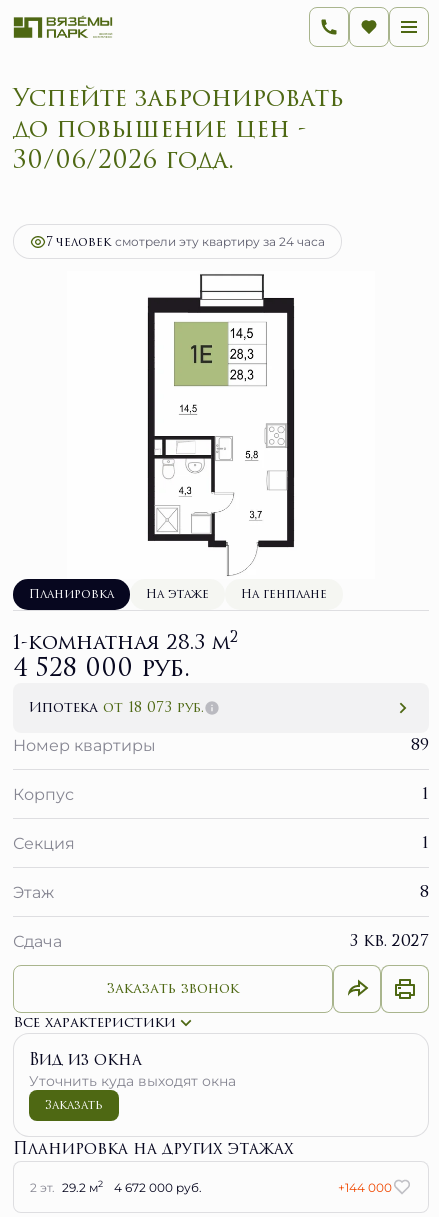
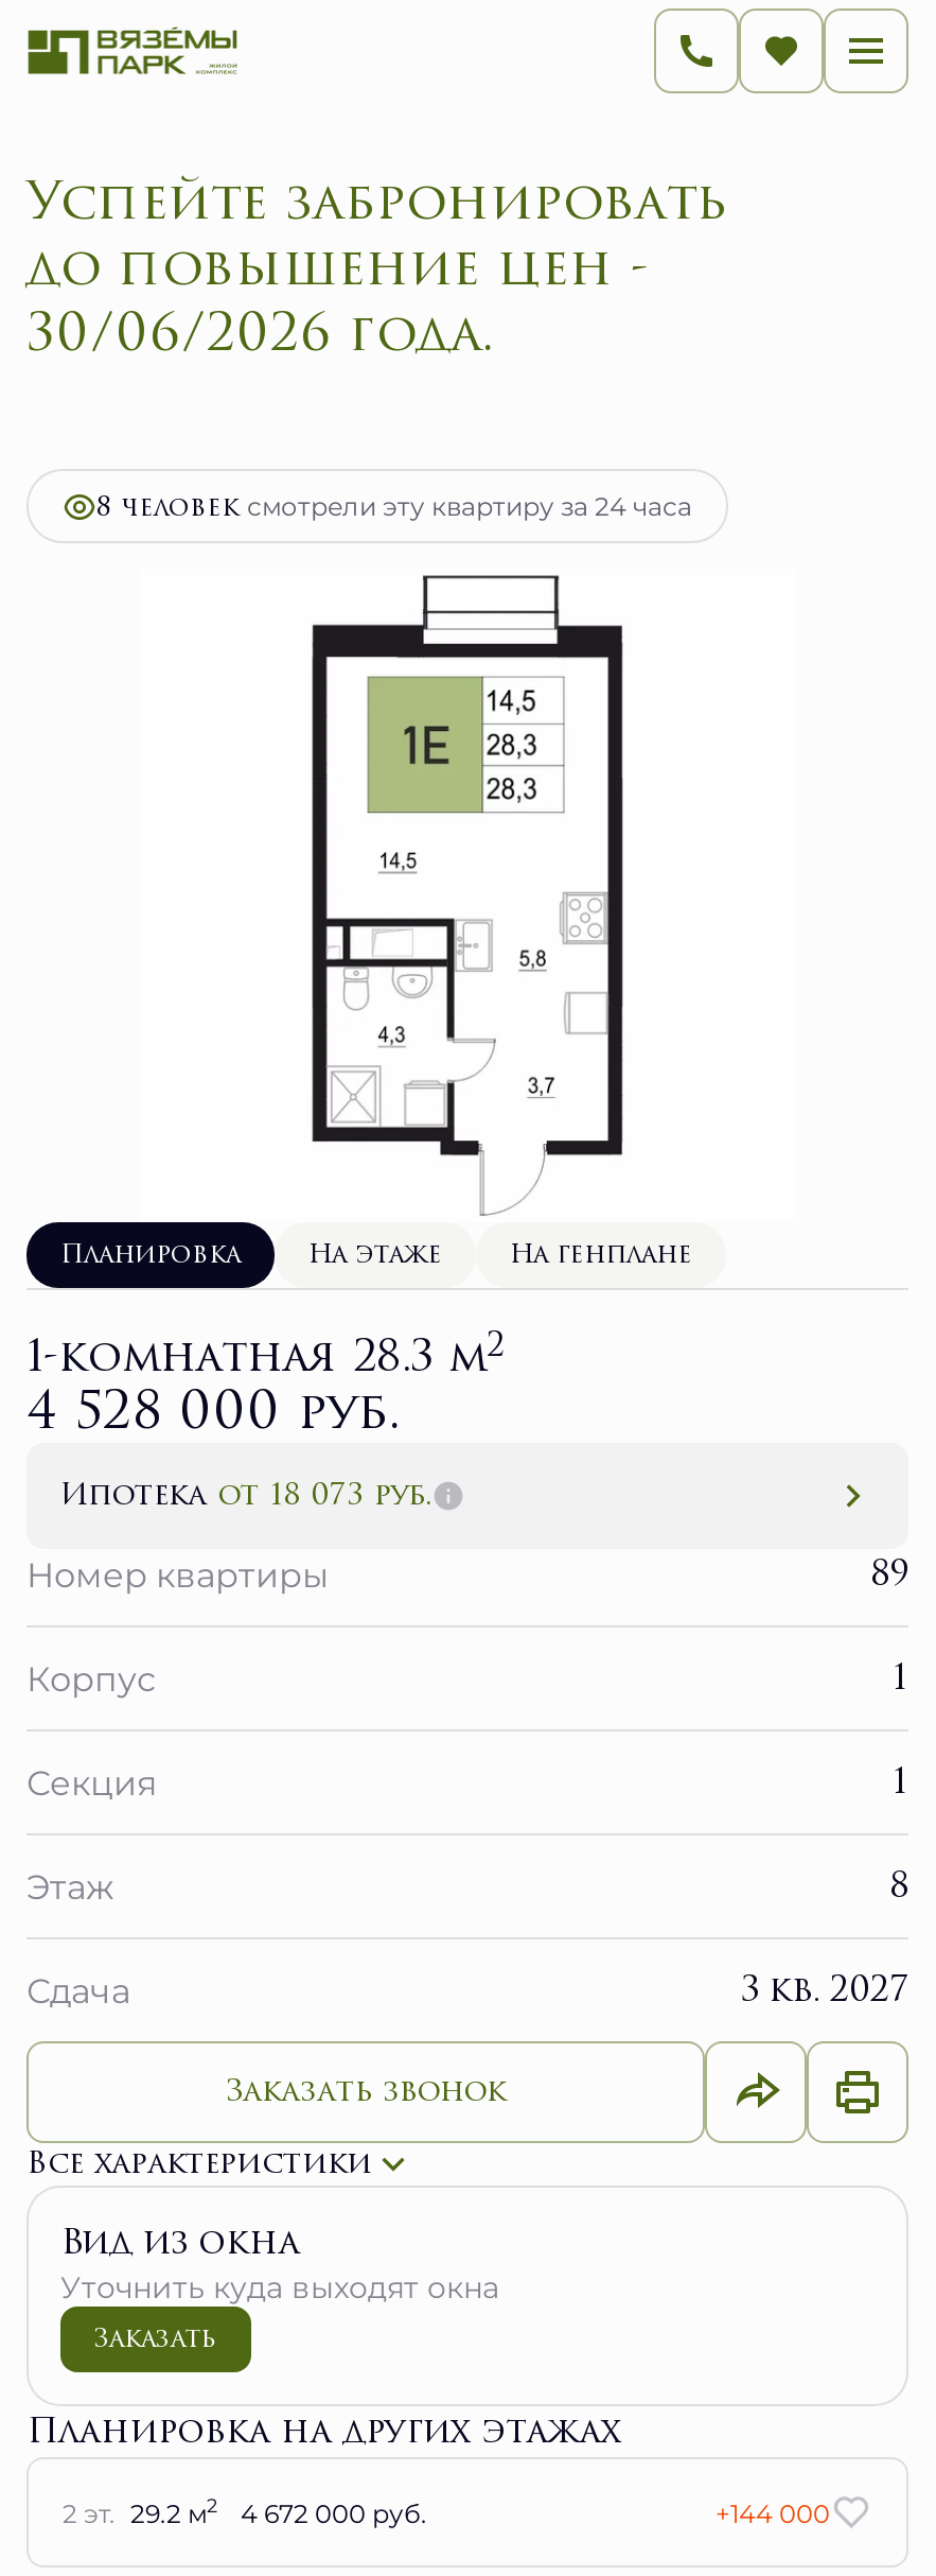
- 7 человек смотрели эту квартиру за 24 часа
+ 8 человек смотрели эту квартиру за 24 часа
